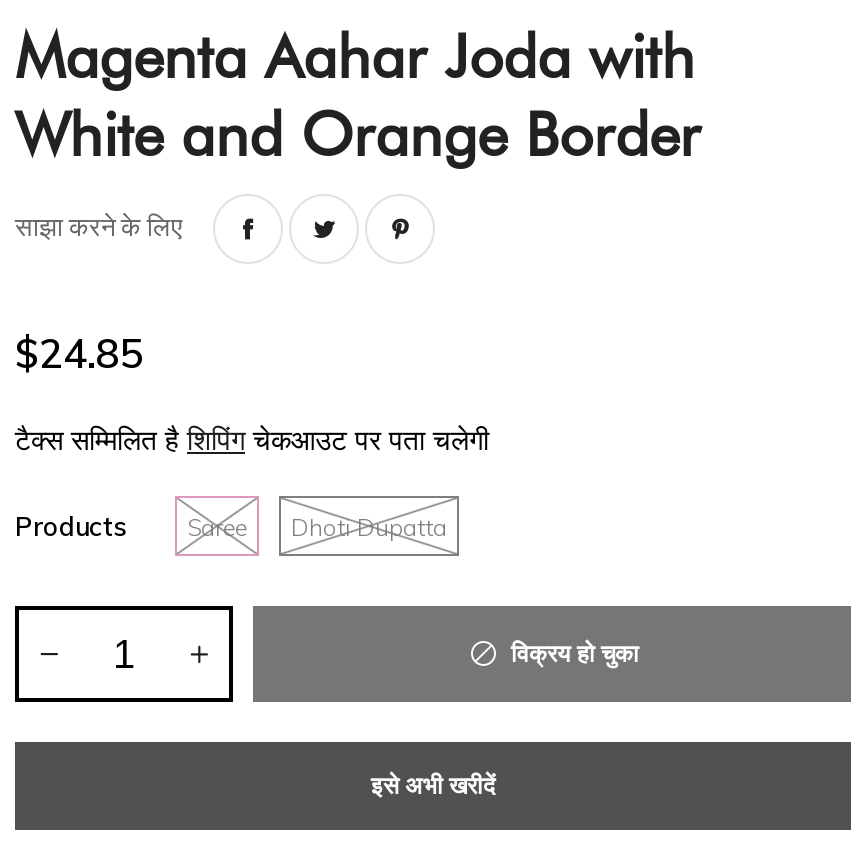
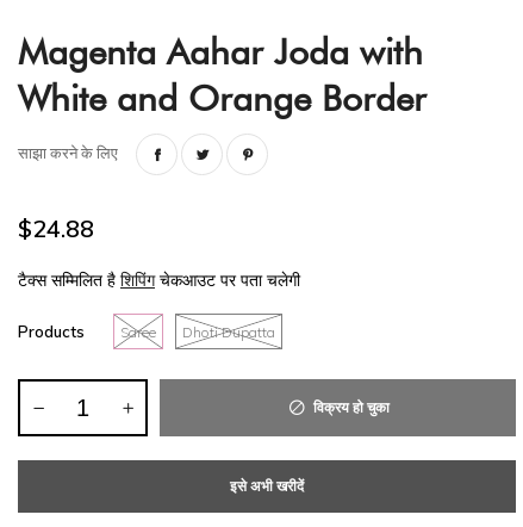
- $24.85
+ $24.88
